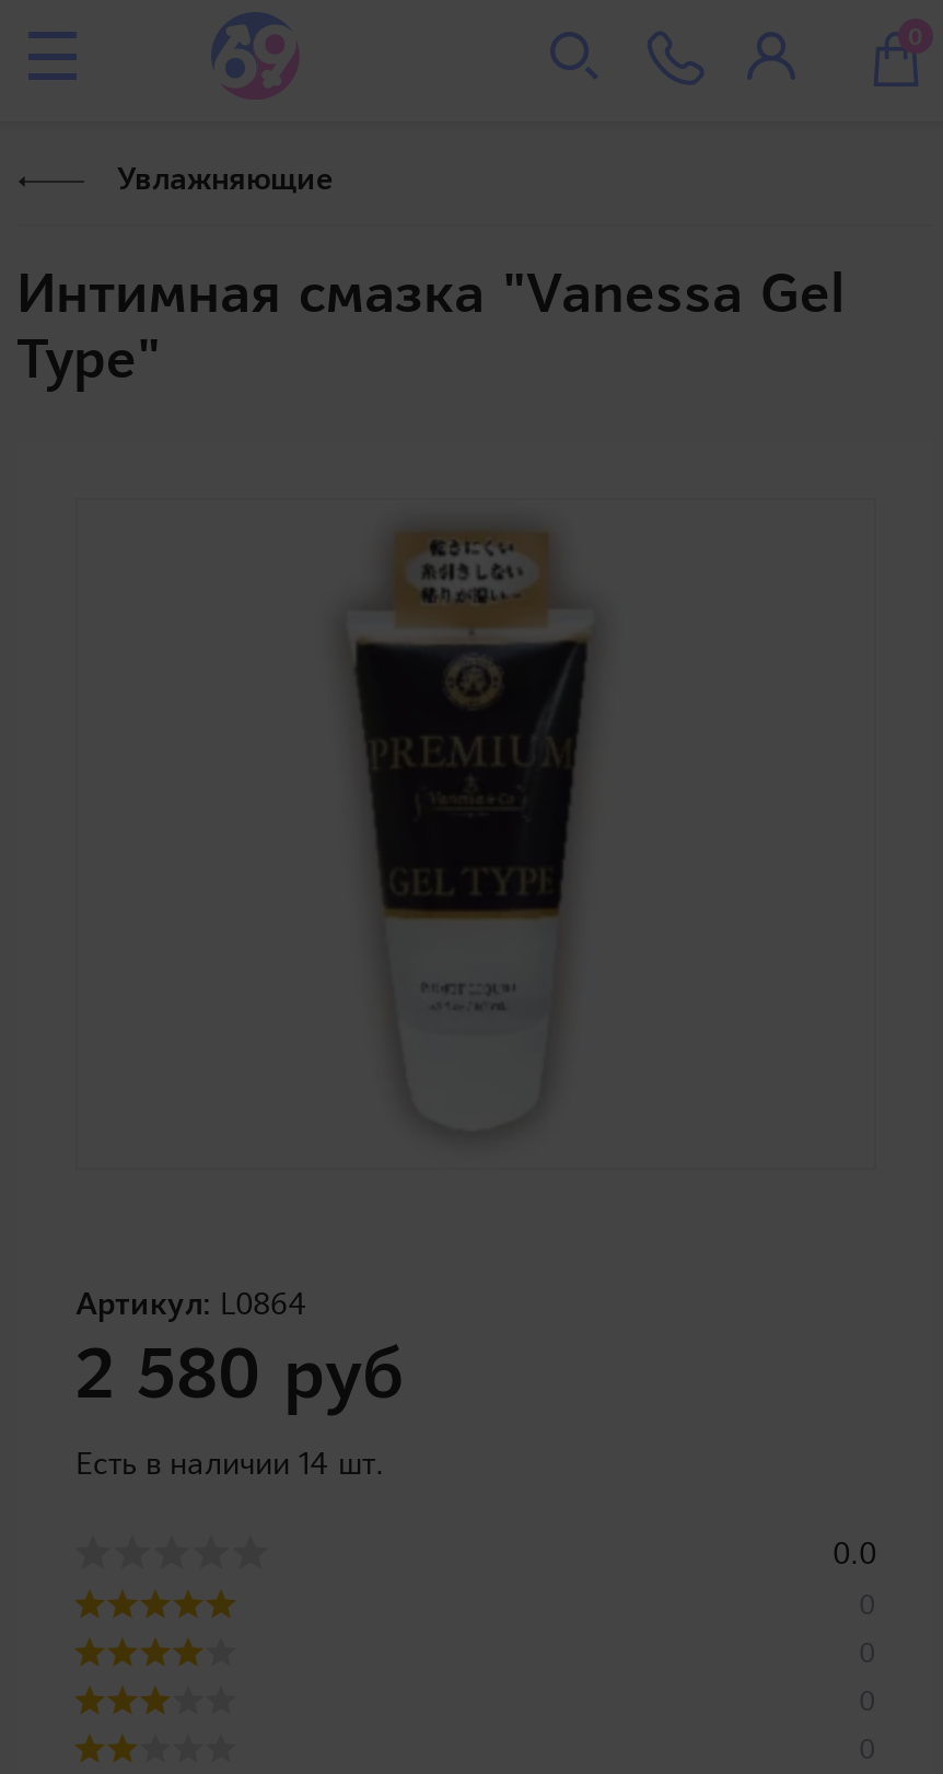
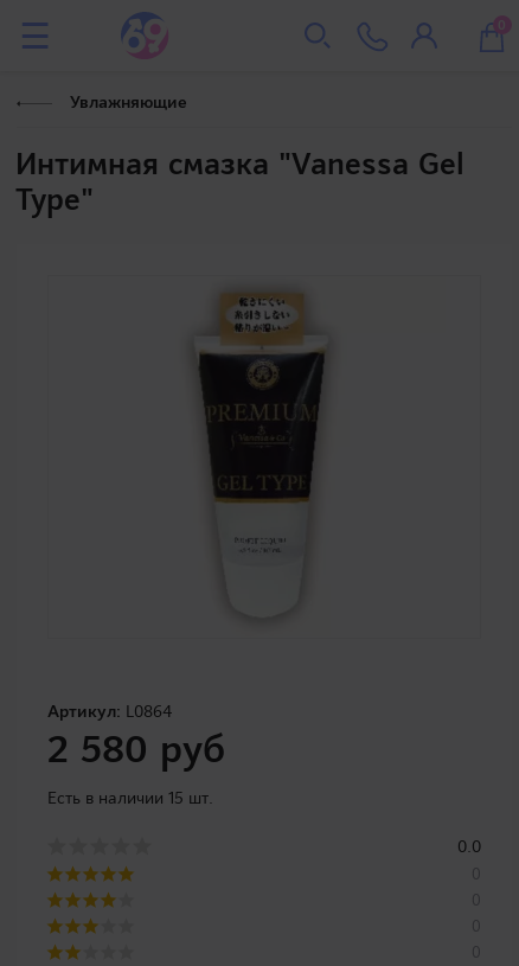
- Есть в наличии 14 шт.
+ Есть в наличии 15 шт.
